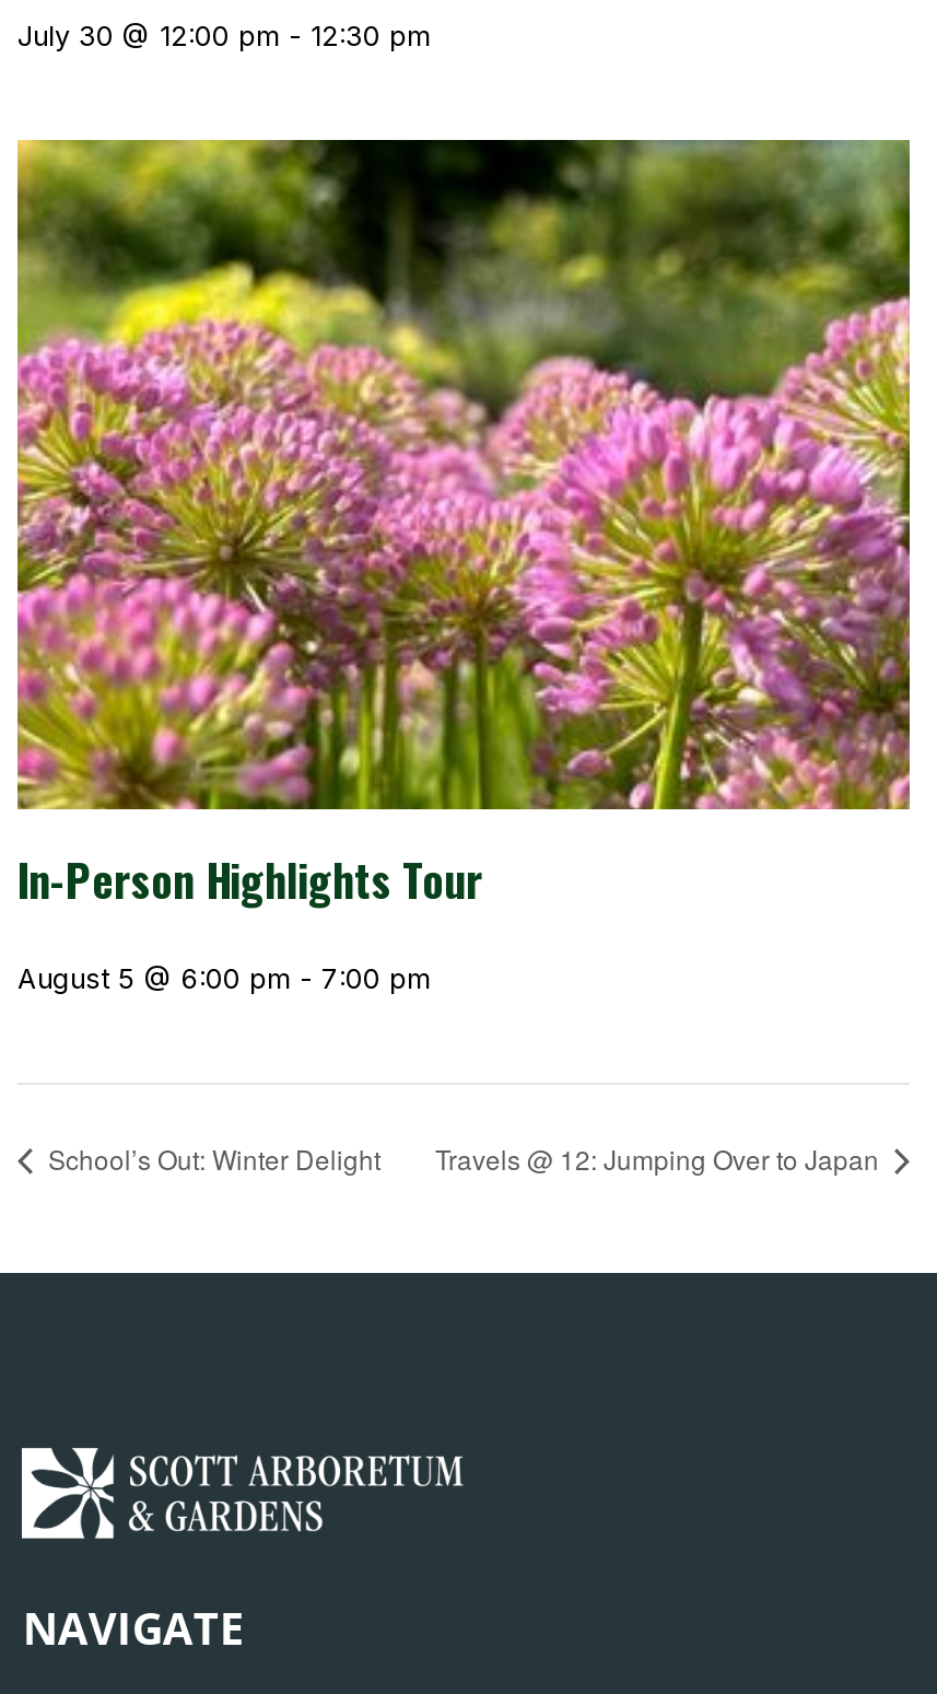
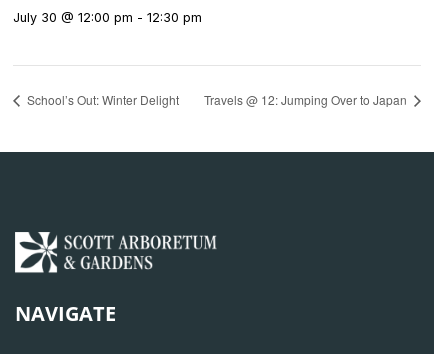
- [image]
- In-Person Highlights Tour
- August 5 @ 6:00 pm - 7:00 pm
